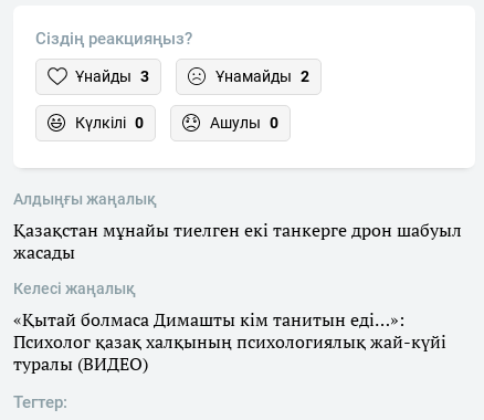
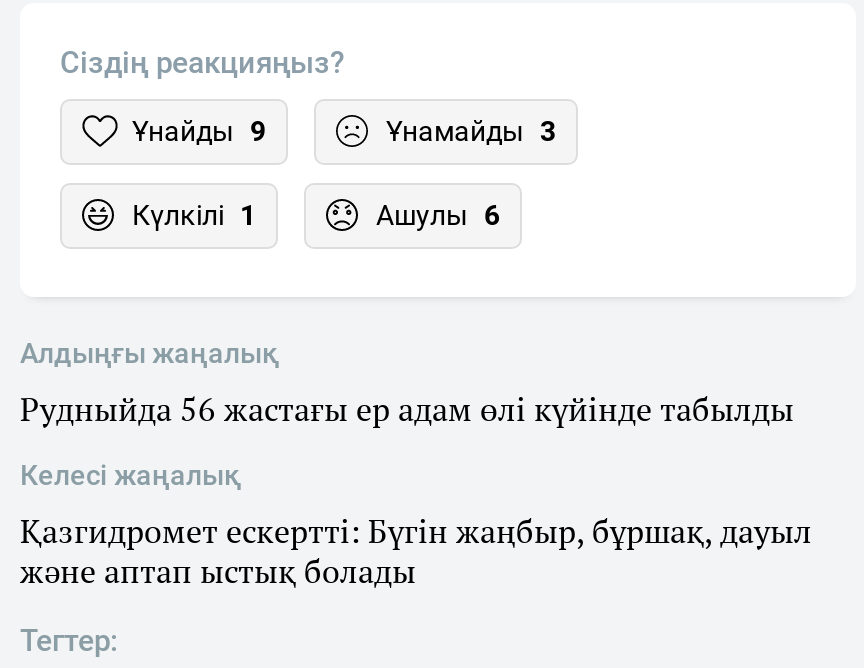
- Ұнайды 3
+ Ұнайды 9

- Ұнамайды 2
+ Ұнамайды 3

- Күлкілі 0
+ Күлкілі 1

- Ашулы 0
+ Ашулы 6

- Қазақстан мұнайы тиелген екі танкерге дрон шабуыл
- жасады
+ Рудныйда 56 жастағы ер адам өлі күйінде табылды

- «Қытай болмаса Димашты кім танитын еді…»:
- Психолог қазақ халқының психологиялық жай-күйі
- туралы (ВИДЕО)
+ Қазгидромет ескертті: Бүгін жаңбыр, бұршақ, дауыл
+ және аптап ыстық болады
